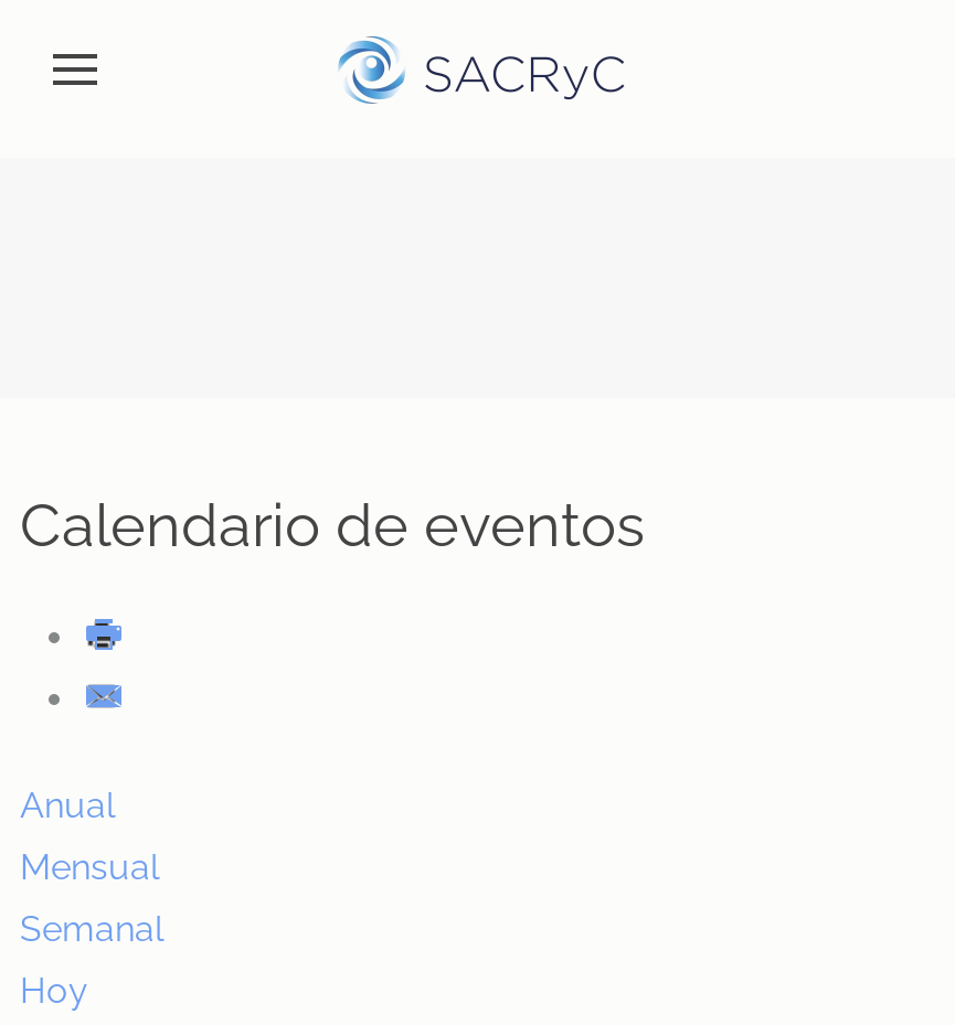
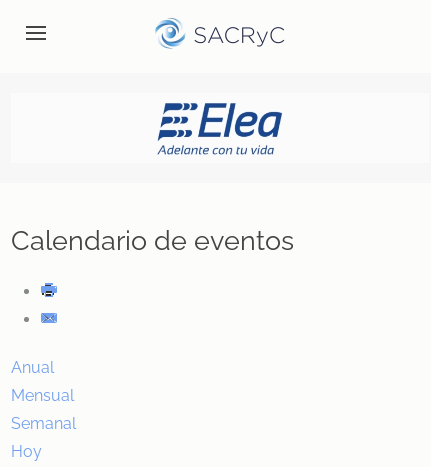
+ [image]
